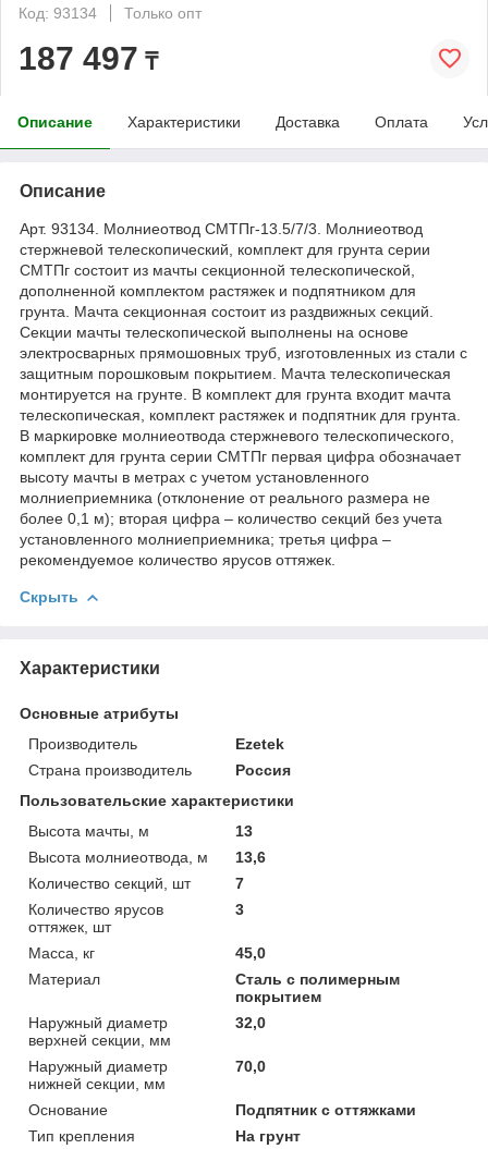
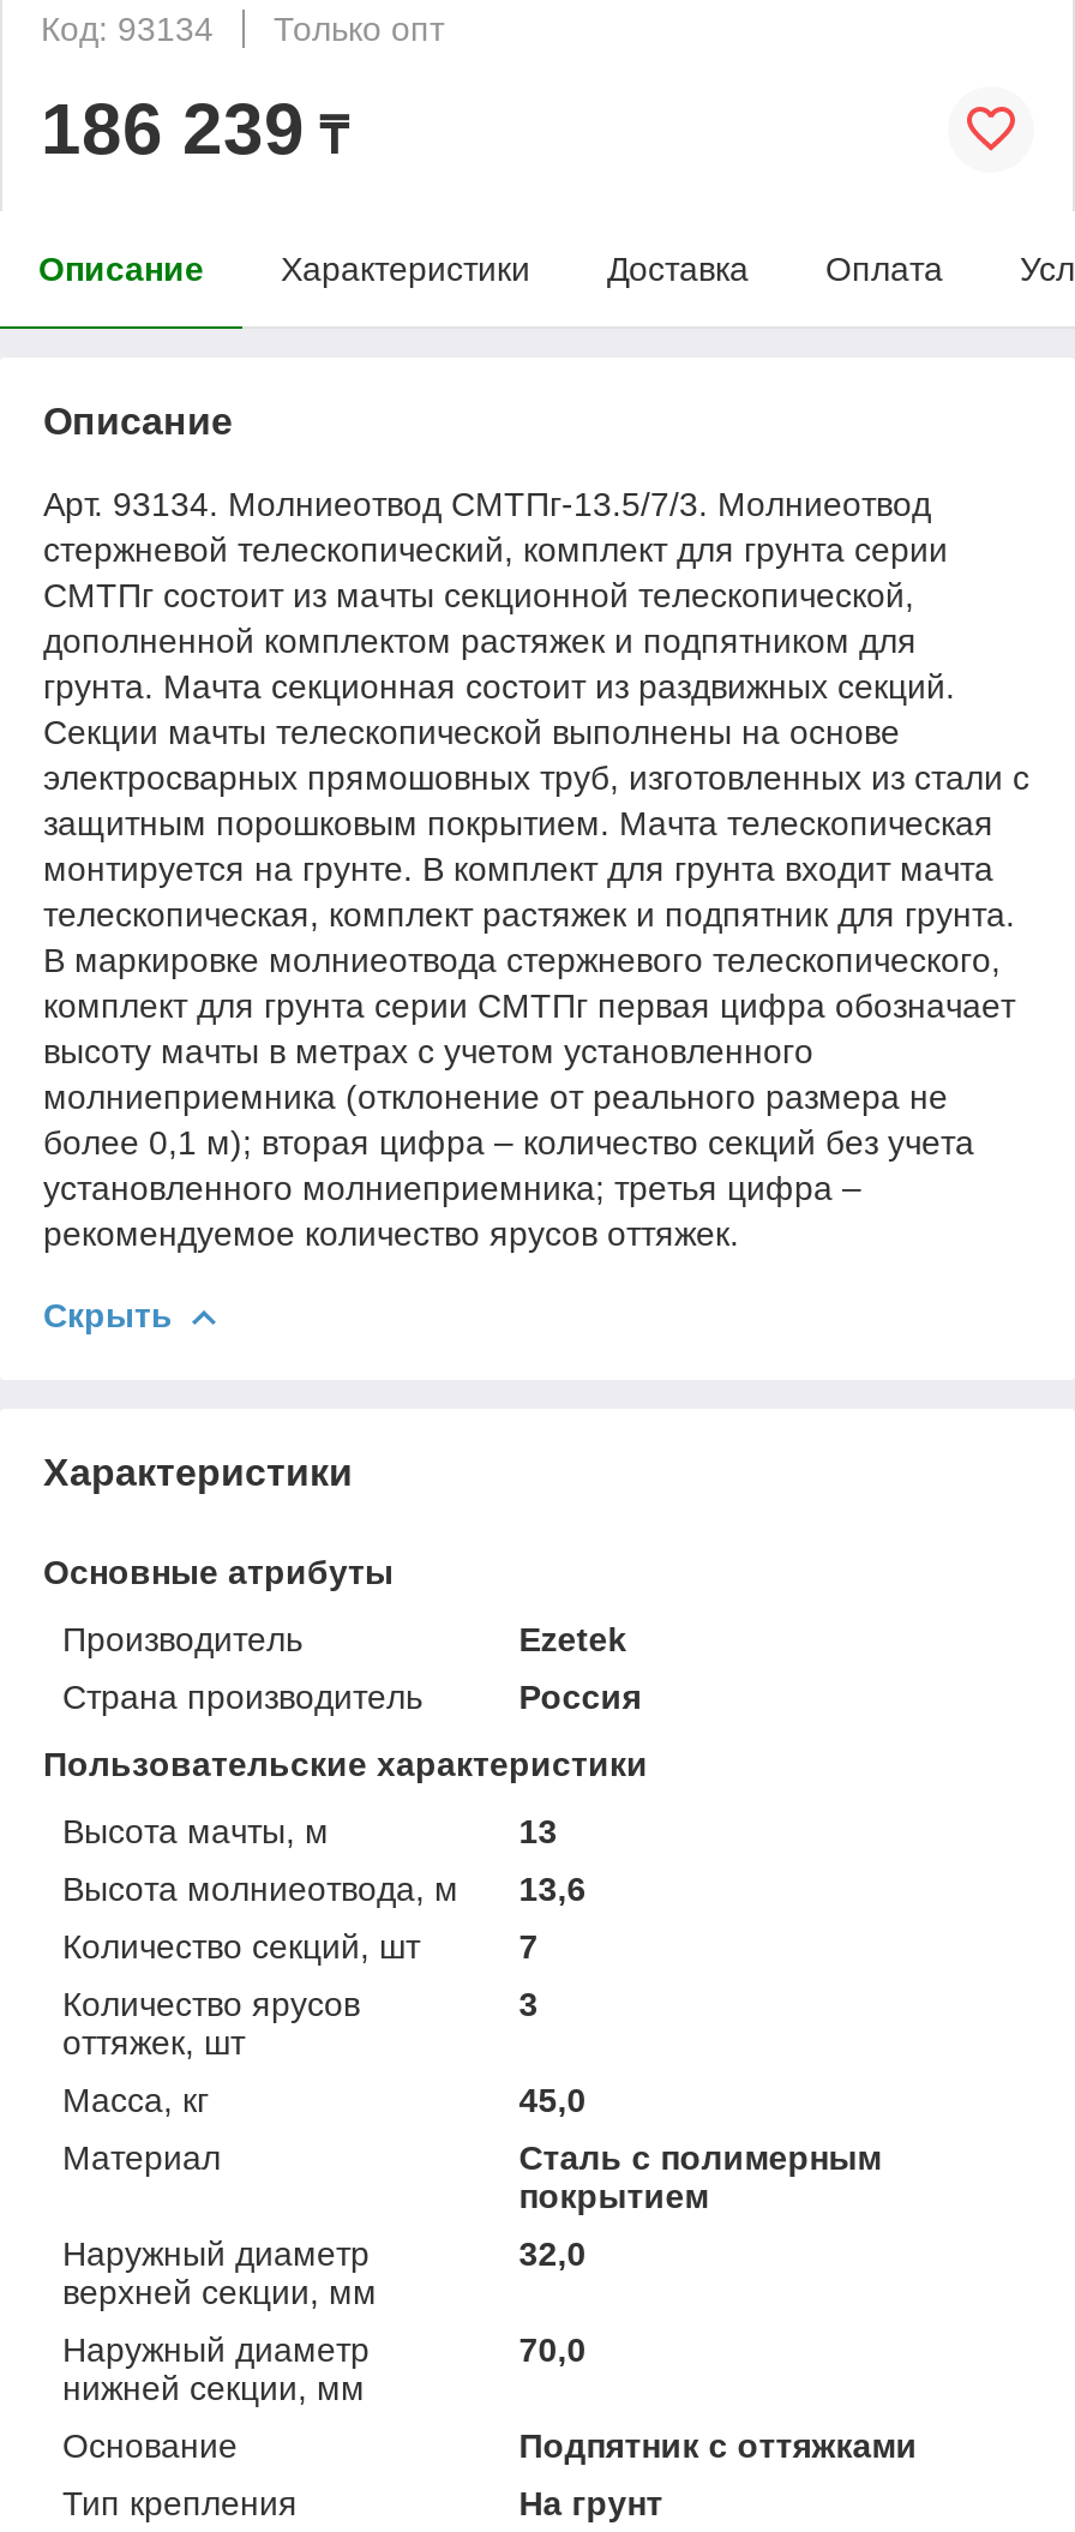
- 187 497 ₸
+ 186 239 ₸
